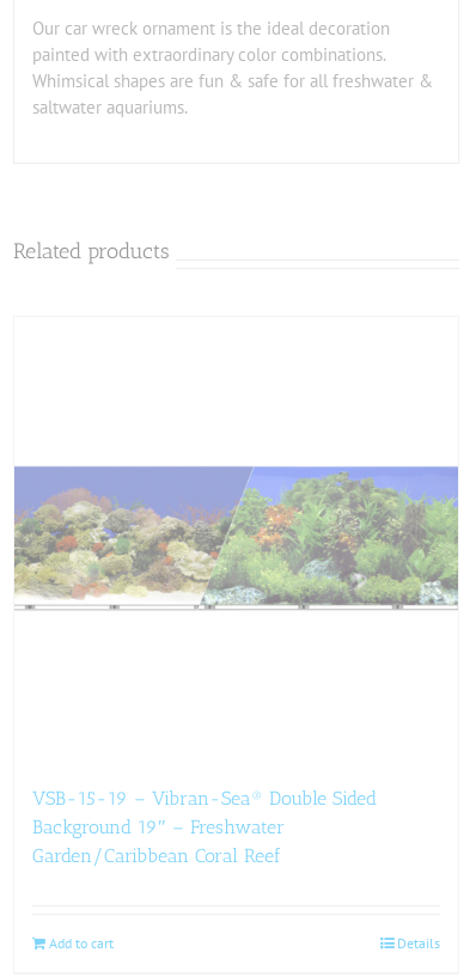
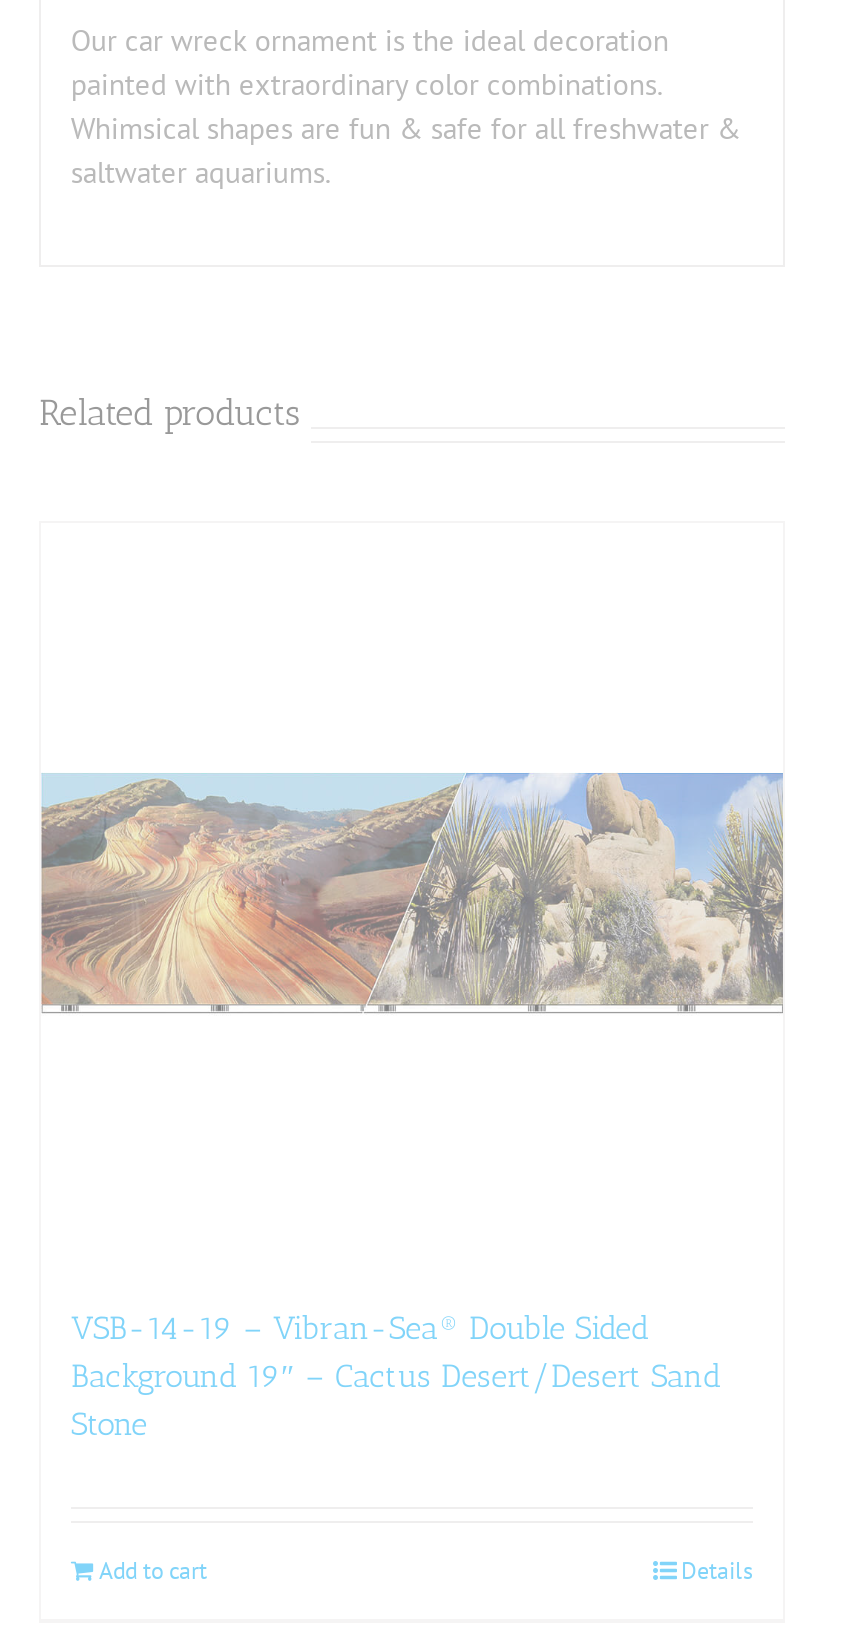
- [image]
+ [image]

- VSB-15-19 – Vibran-Sea® Double Sided
- Background 19″ – Freshwater
- Garden/Caribbean Coral Reef
+ VSB-14-19 – Vibran-Sea® Double Sided
+ Background 19″ – Cactus Desert/Desert Sand
+ Stone
